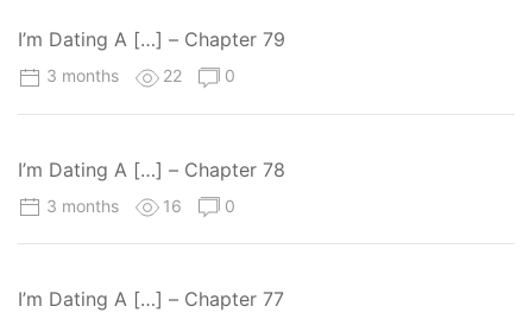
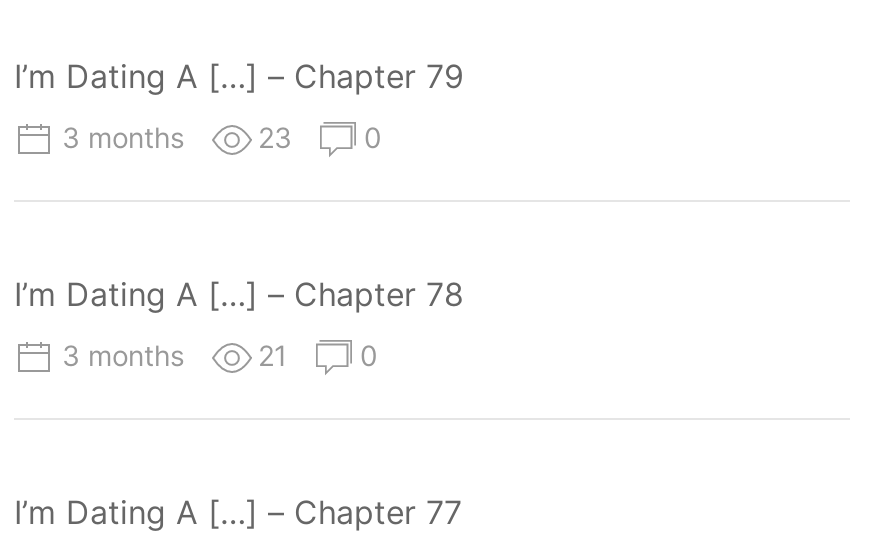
- 22
+ 23

- 16
+ 21
